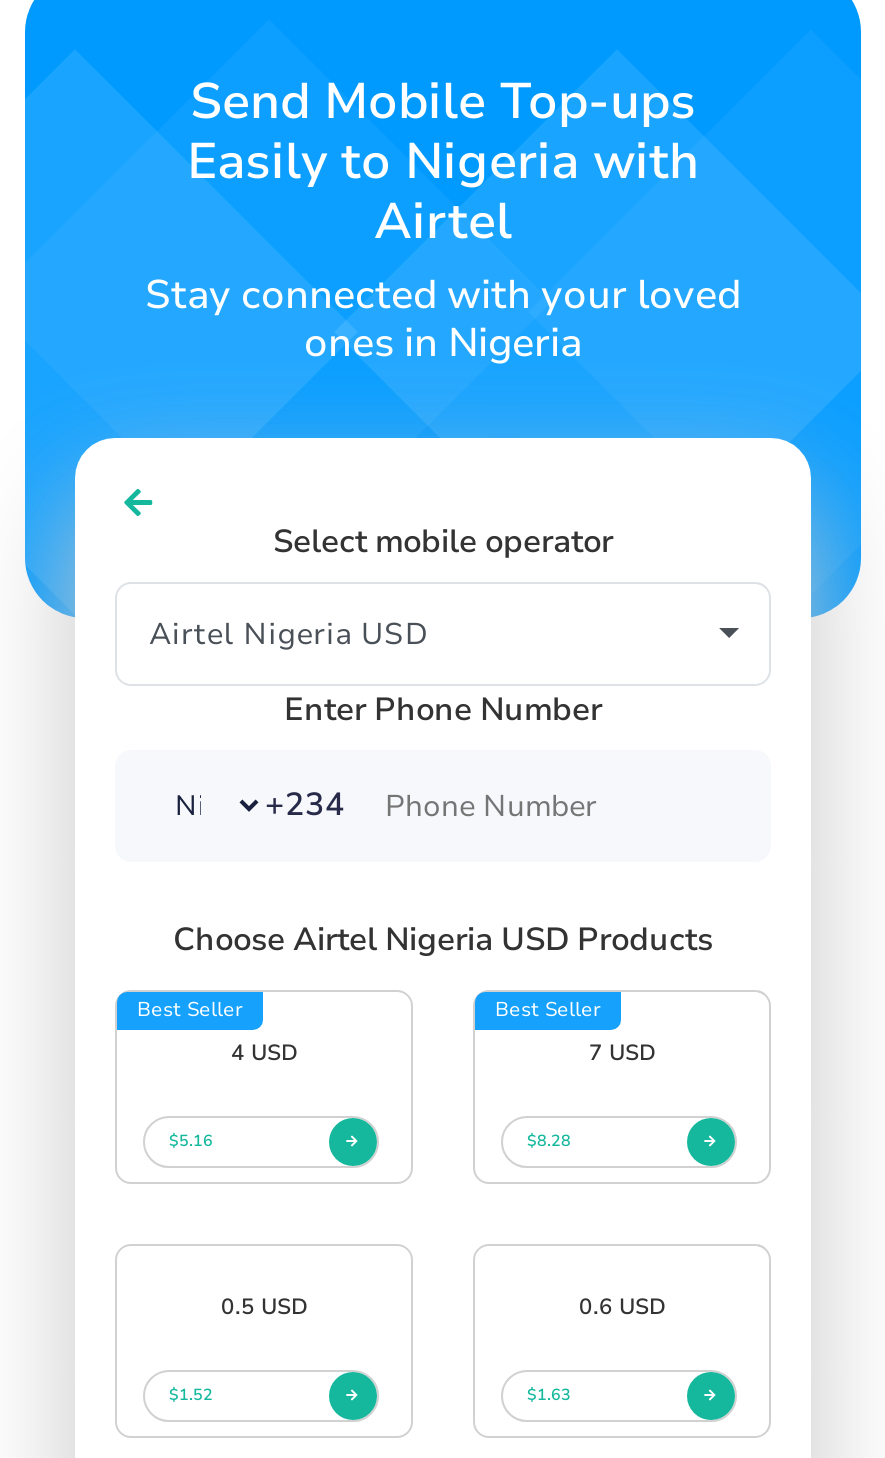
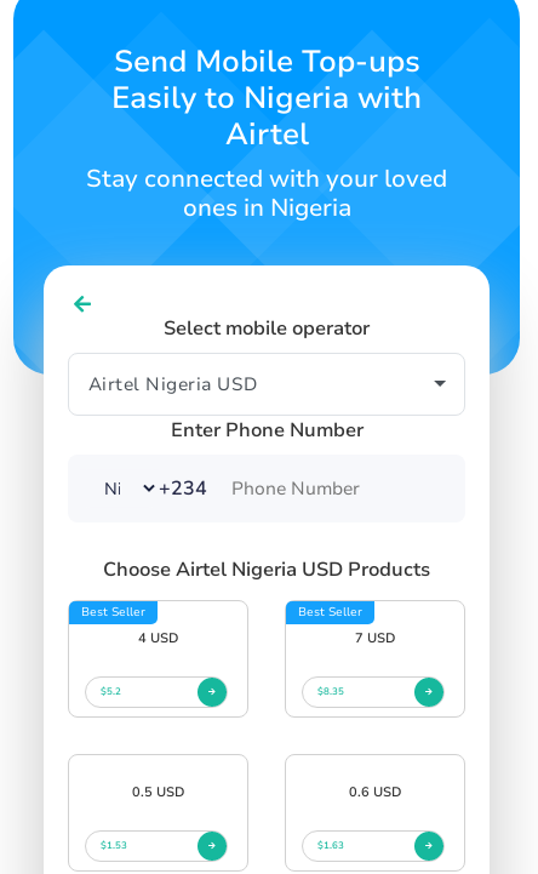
- $5.16
+ $5.2

- $8.28
+ $8.35

- $1.52
+ $1.53
